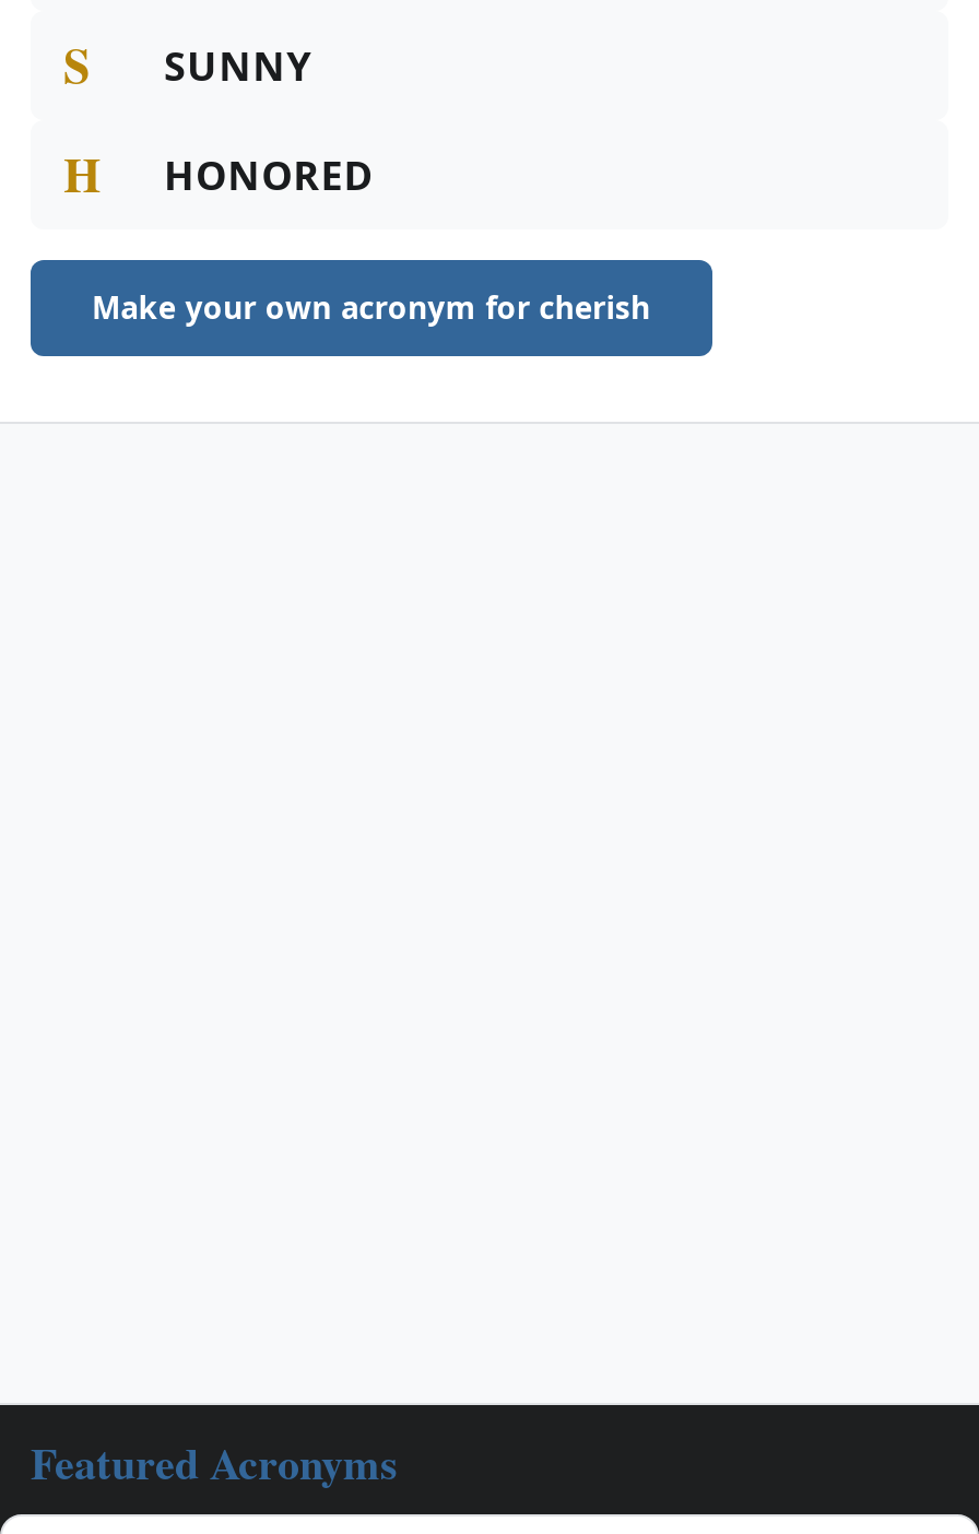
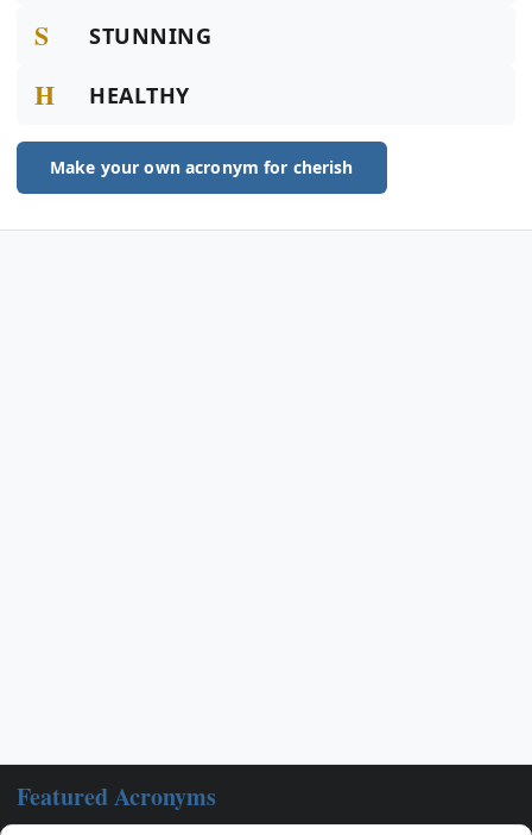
- SUNNY
+ STUNNING

- HONORED
+ HEALTHY
